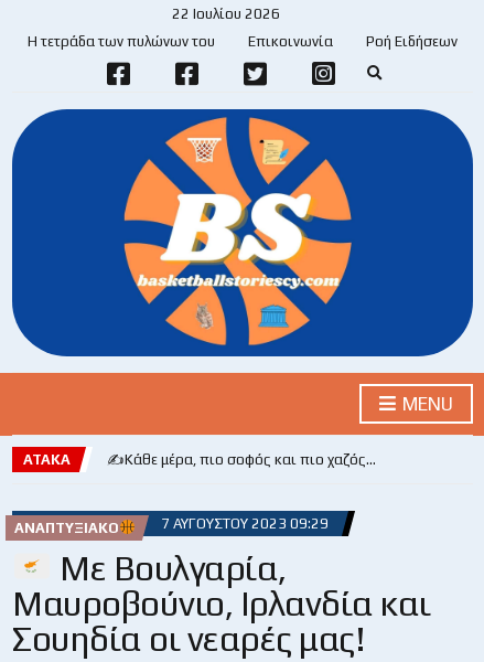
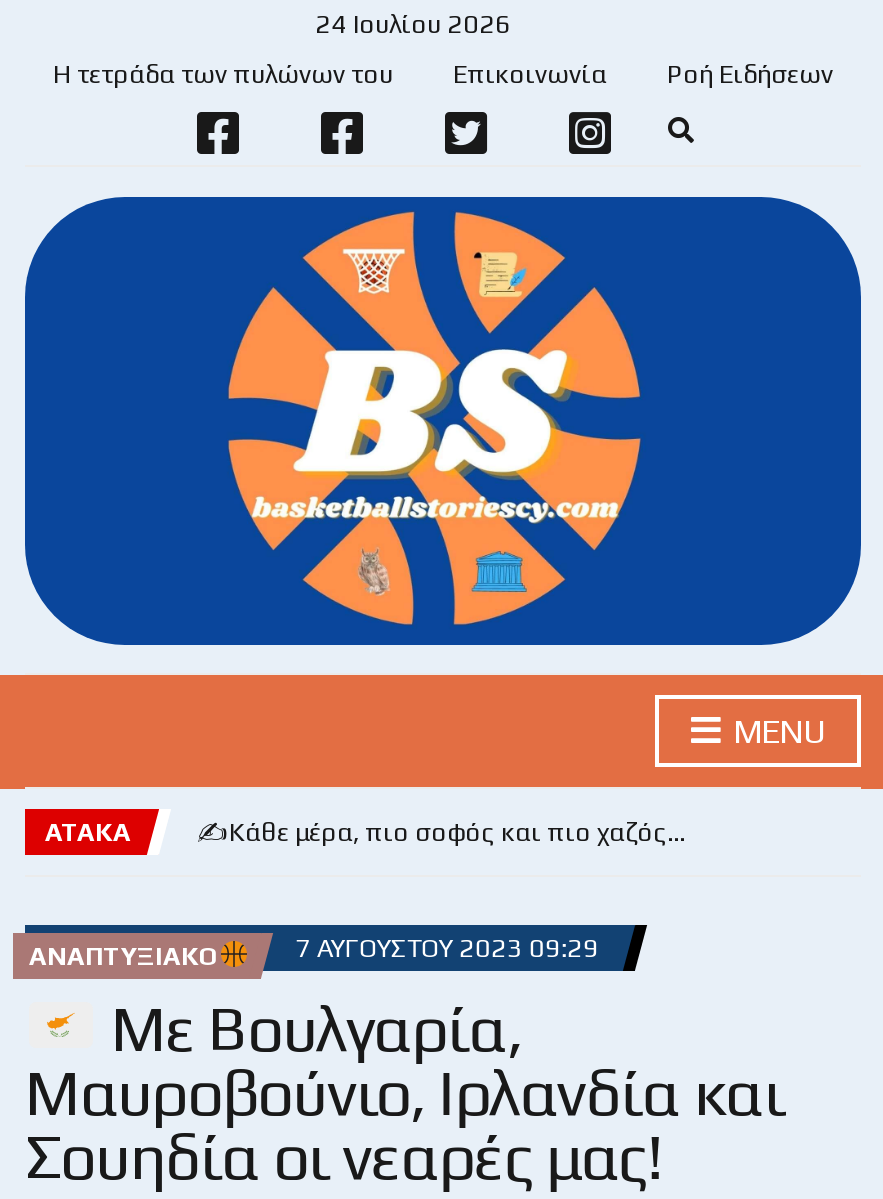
- 22 Ιουλίου 2026
+ 24 Ιουλίου 2026
